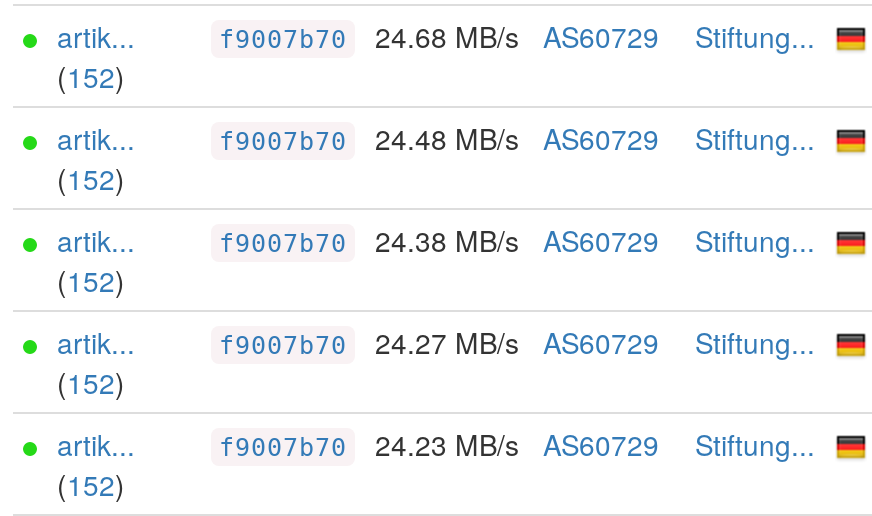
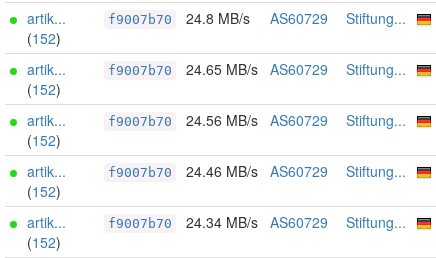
- 24.68 MB/s AS60729
+ 24.8 MB/s
+ AS60729

- f9007b70 24.48 MB/s AS60729 Stiftung...
+ f9007b70 24.65 MB/s AS60729 Stiftung...

- f9007b70 24.38 MB/s AS60729 Stiftung...
+ f9007b70 24.56 MB/s AS60729 Stiftung...

- f9007b70 24.27 MB/s AS60729 Stiftung...
+ f9007b70 24.46 MB/s AS60729 Stiftung...

- f9007b70 24.23 MB/s AS60729 Stiftung...
+ f9007b70 24.34 MB/s AS60729 Stiftung...
